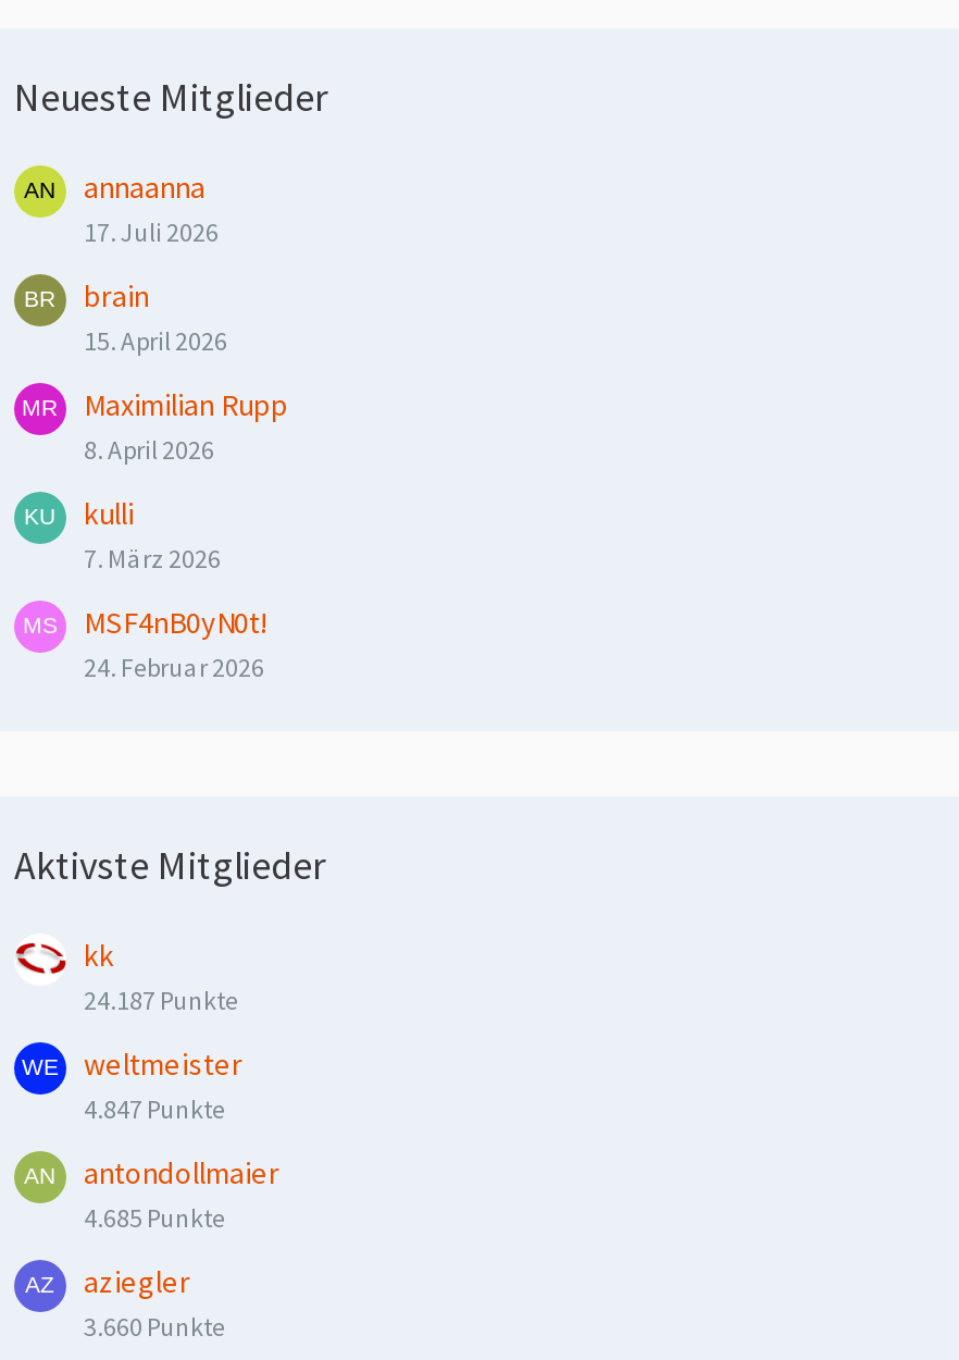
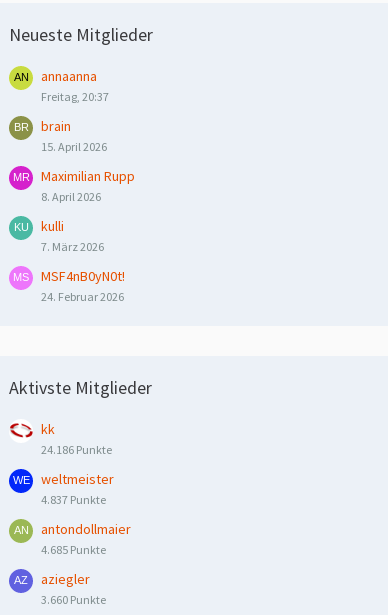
- 17. Juli 2026
+ Freitag, 20:37

- 24.187 Punkte
+ 24.186 Punkte

- 4.847 Punkte
+ 4.837 Punkte
